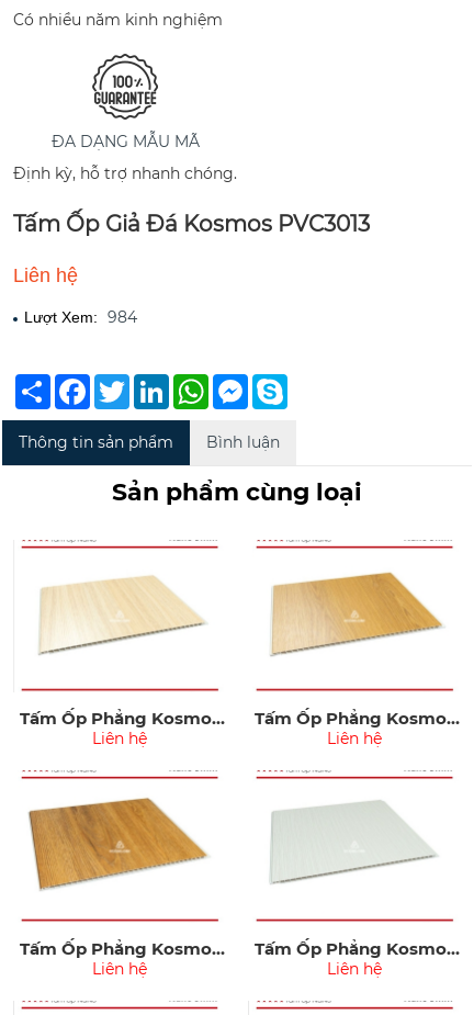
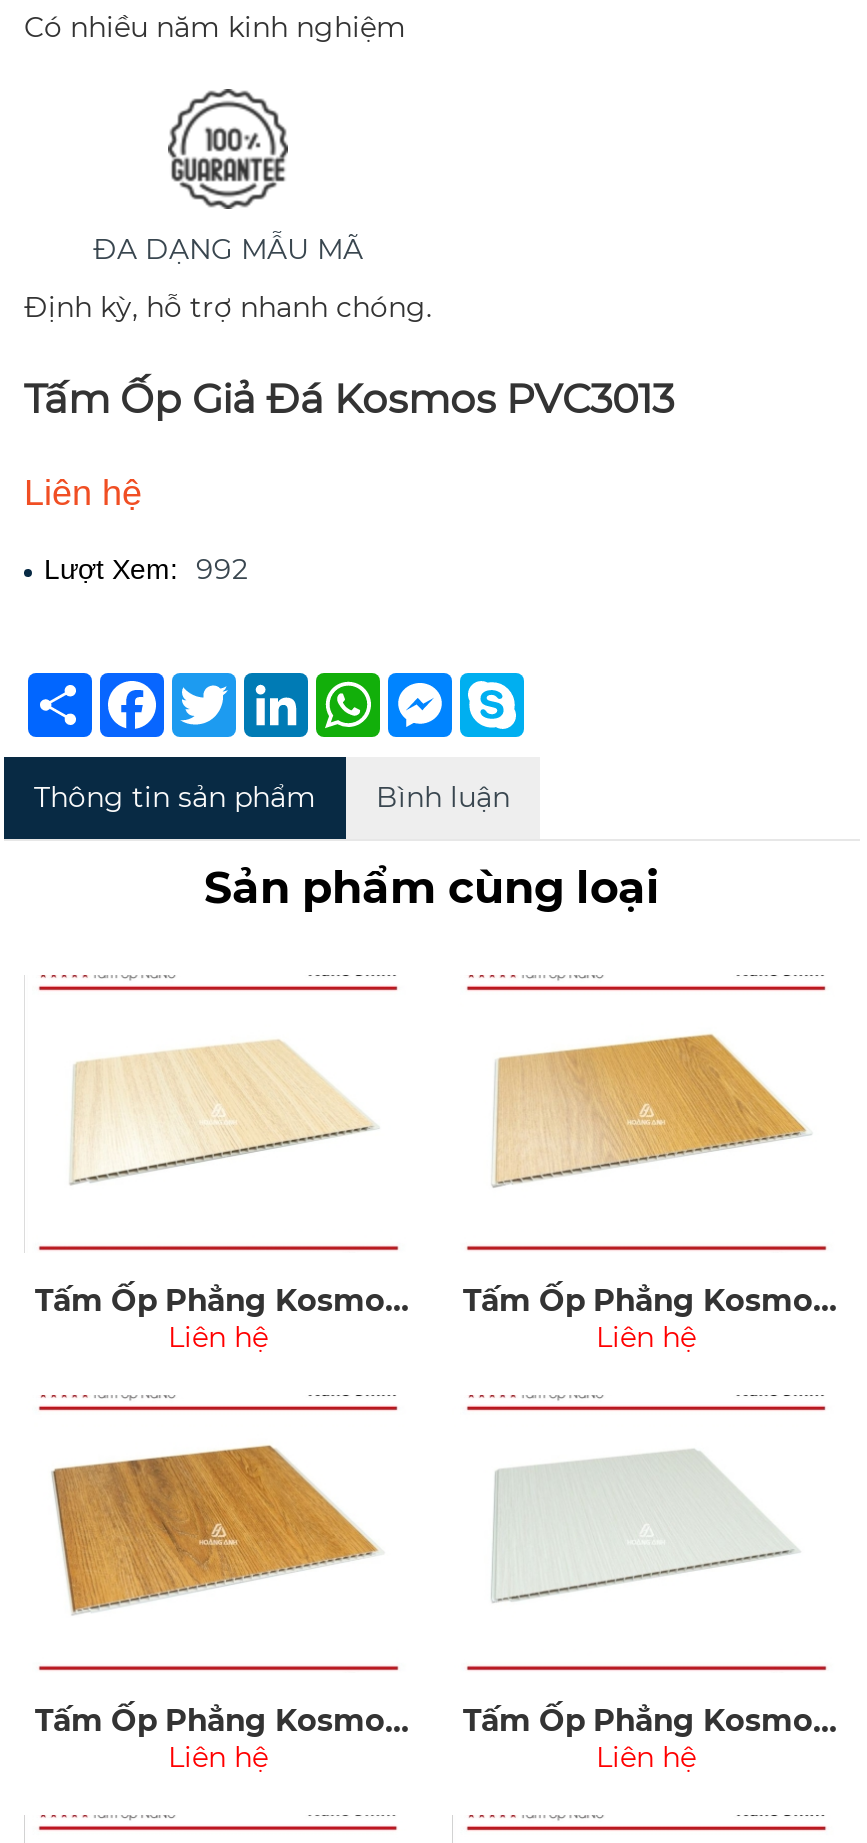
- Lượt Xem: 984
+ Lượt Xem: 992
